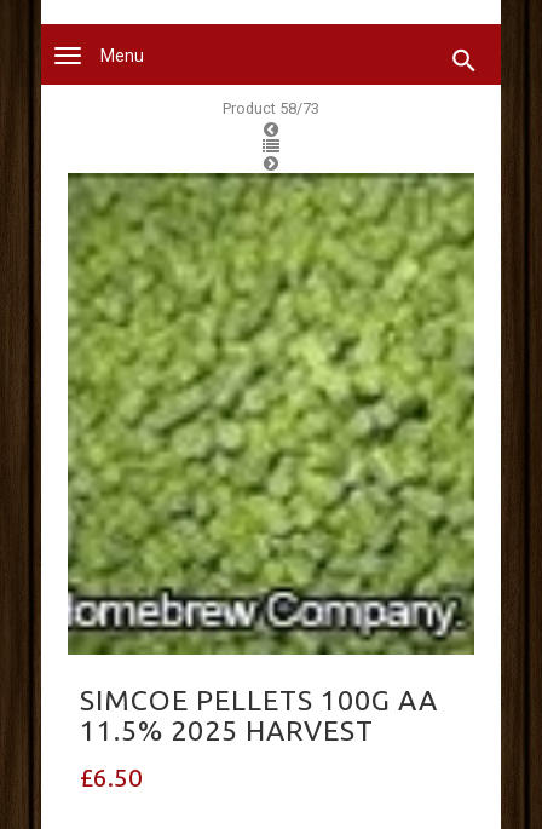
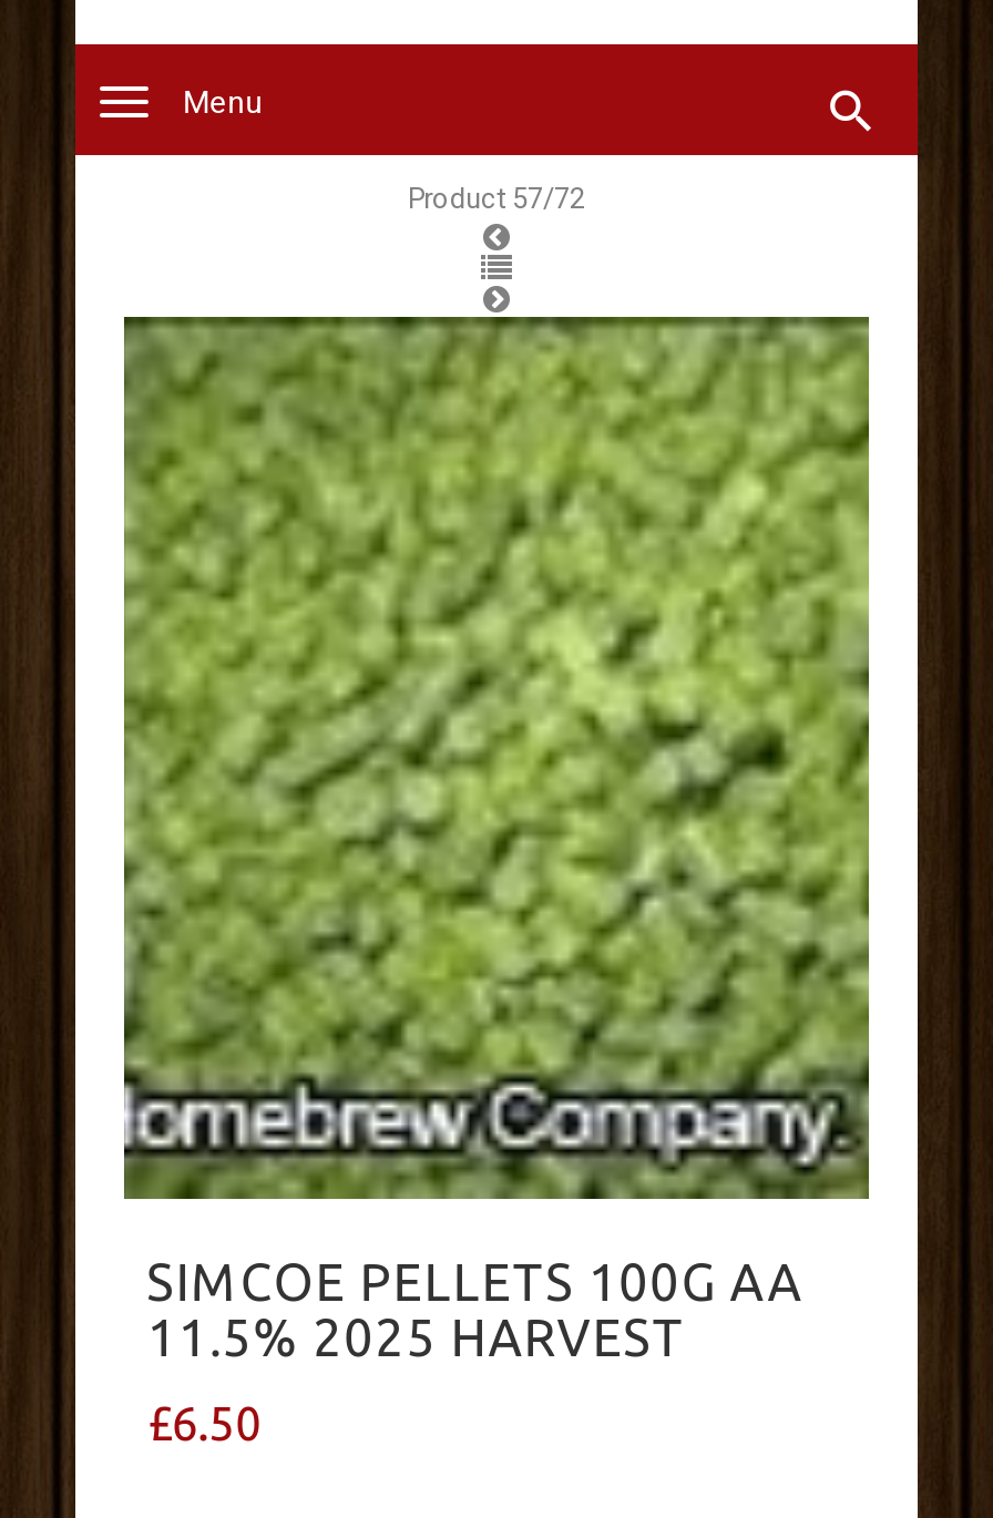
- Product 58/73
+ Product 57/72
